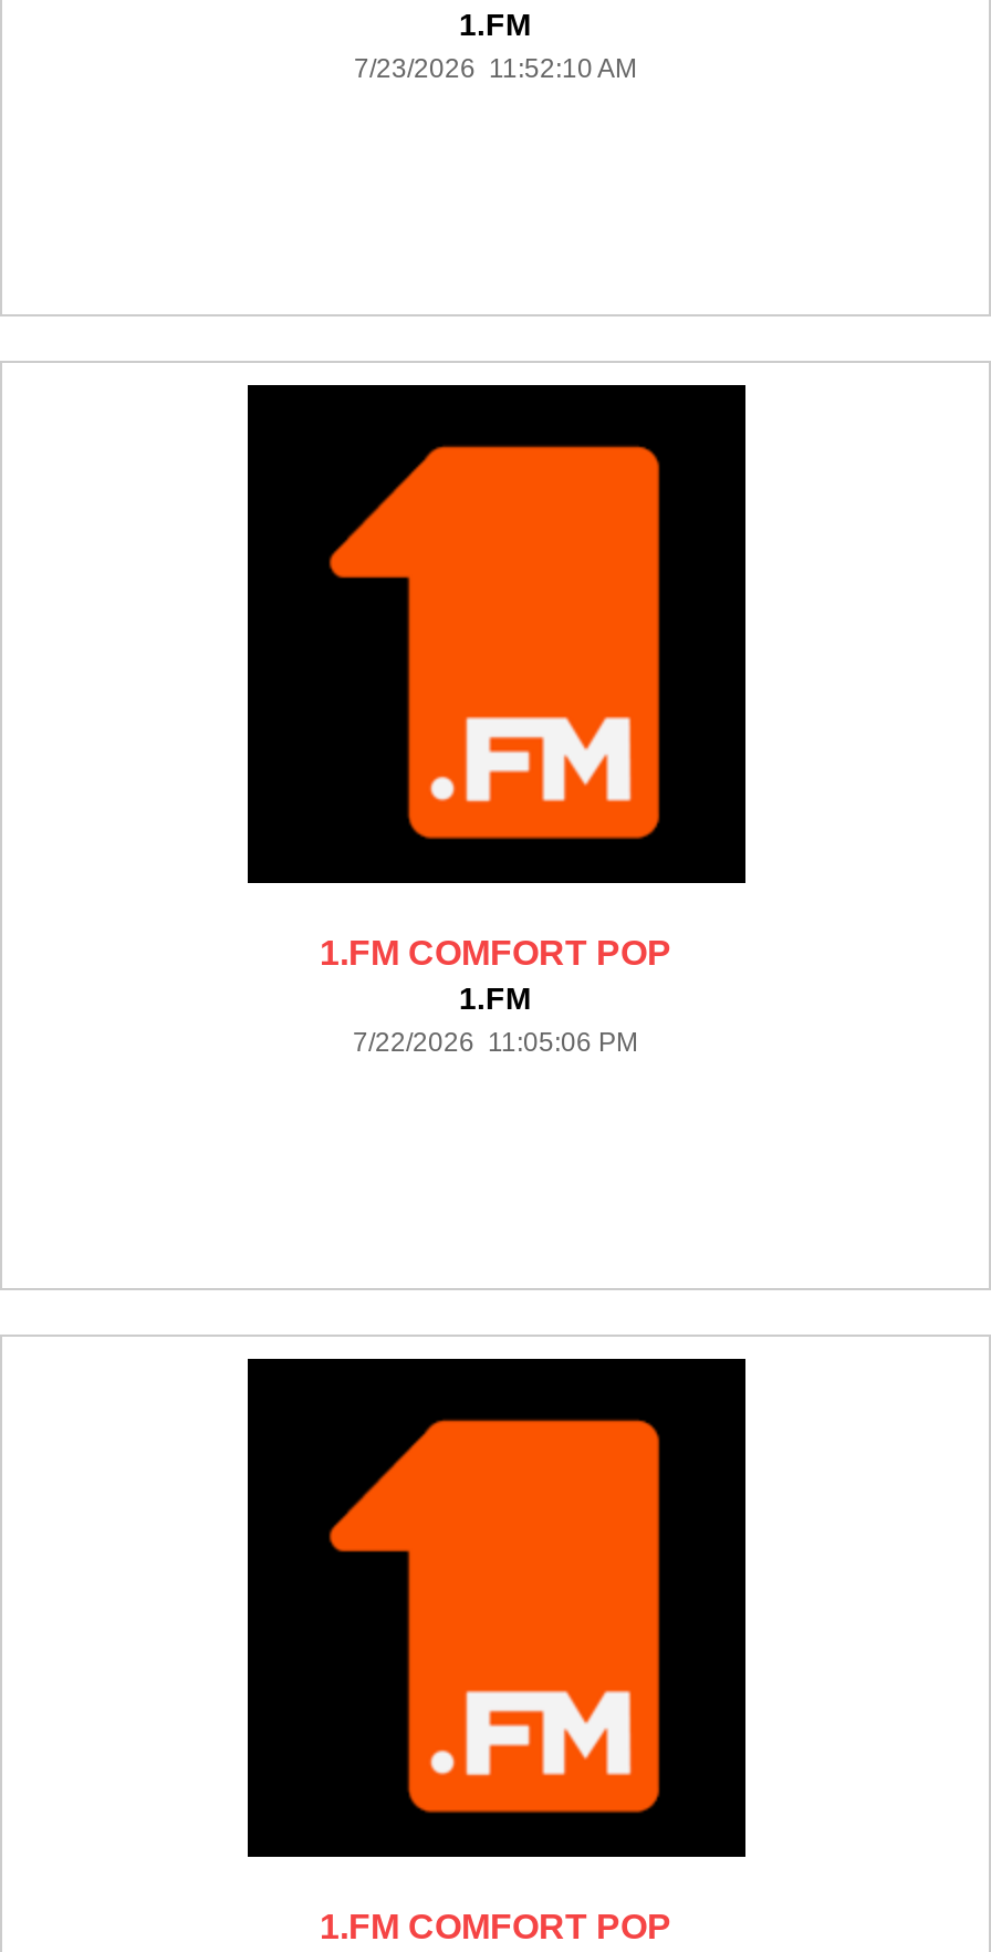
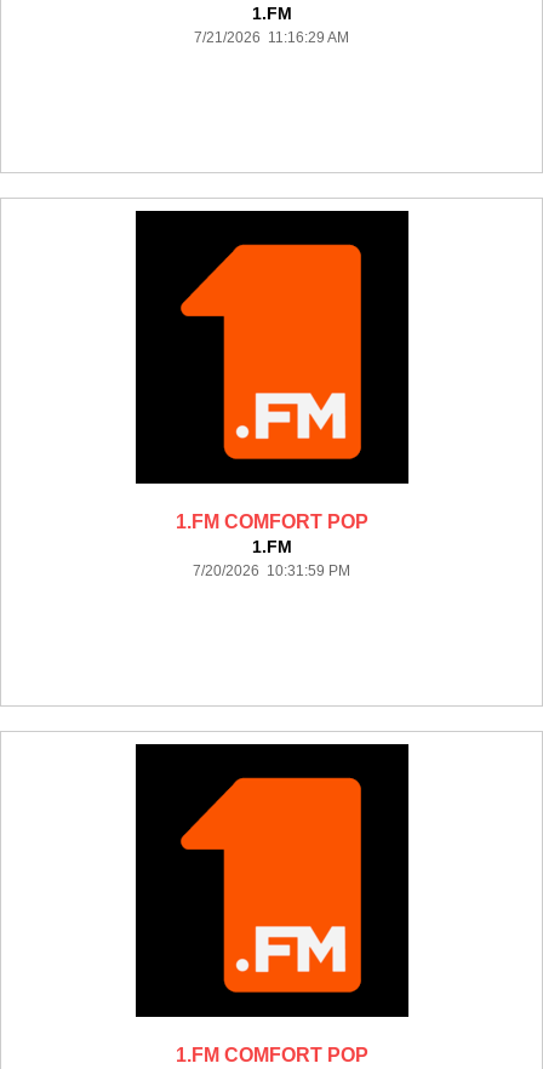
- 7/23/2026 11:52:10 AM
+ 7/21/2026 11:16:29 AM

- 7/22/2026 11:05:06 PM
+ 7/20/2026 10:31:59 PM
